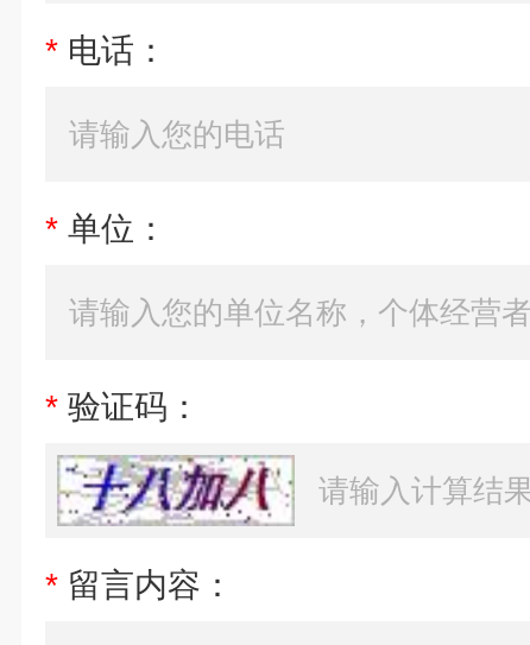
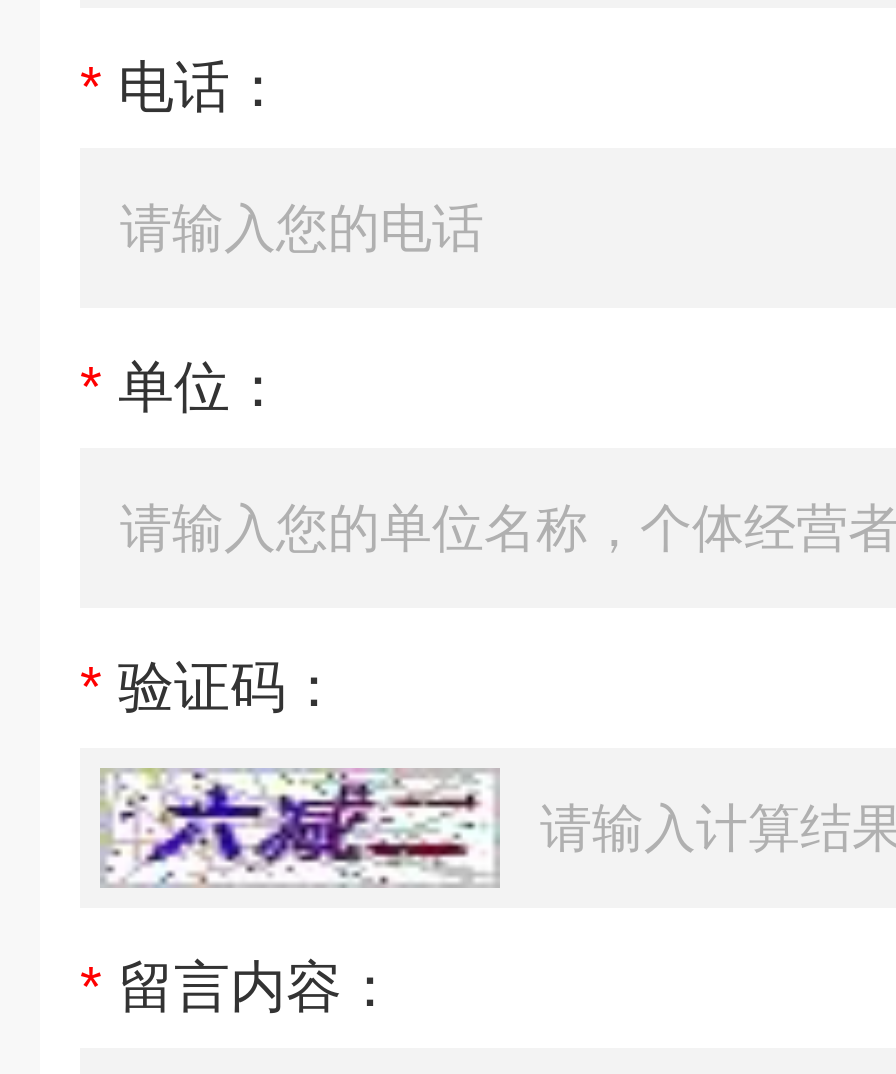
- [image]
+ [image]
